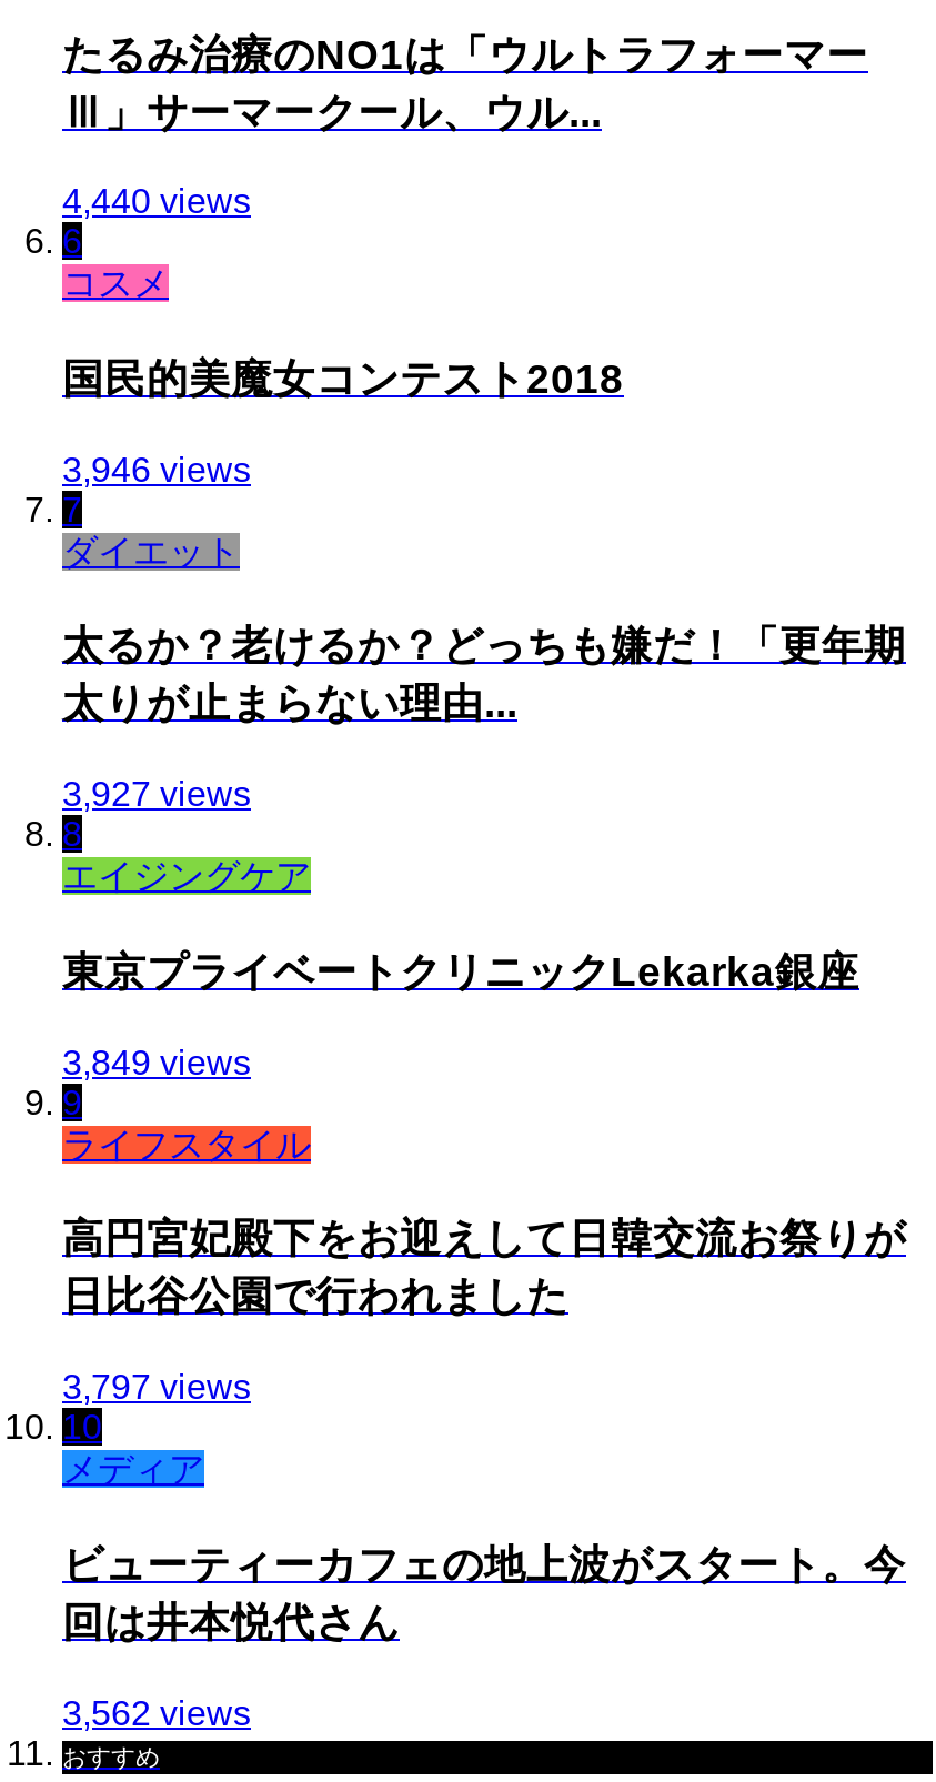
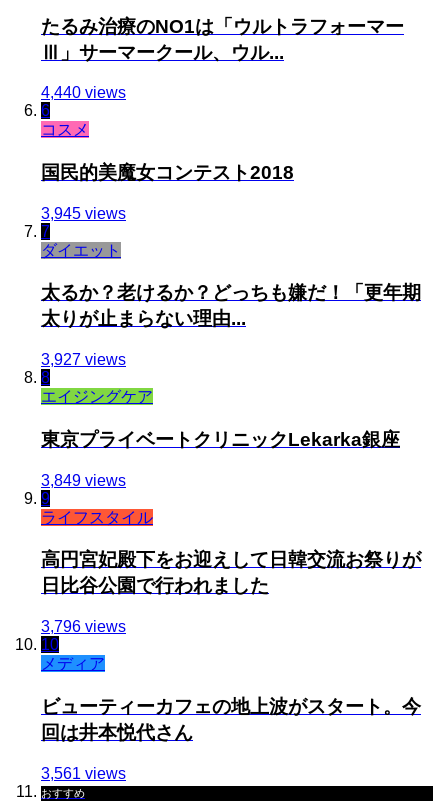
- 3,946 views
+ 3,945 views

- 3,797 views
+ 3,796 views

- 3,562 views
+ 3,561 views
